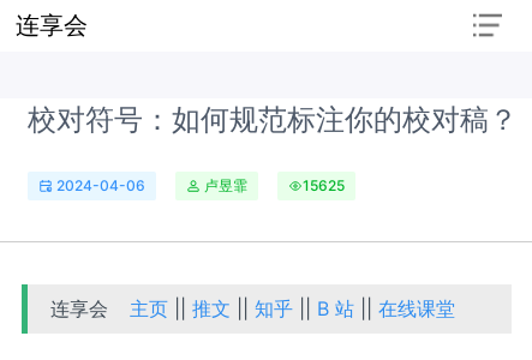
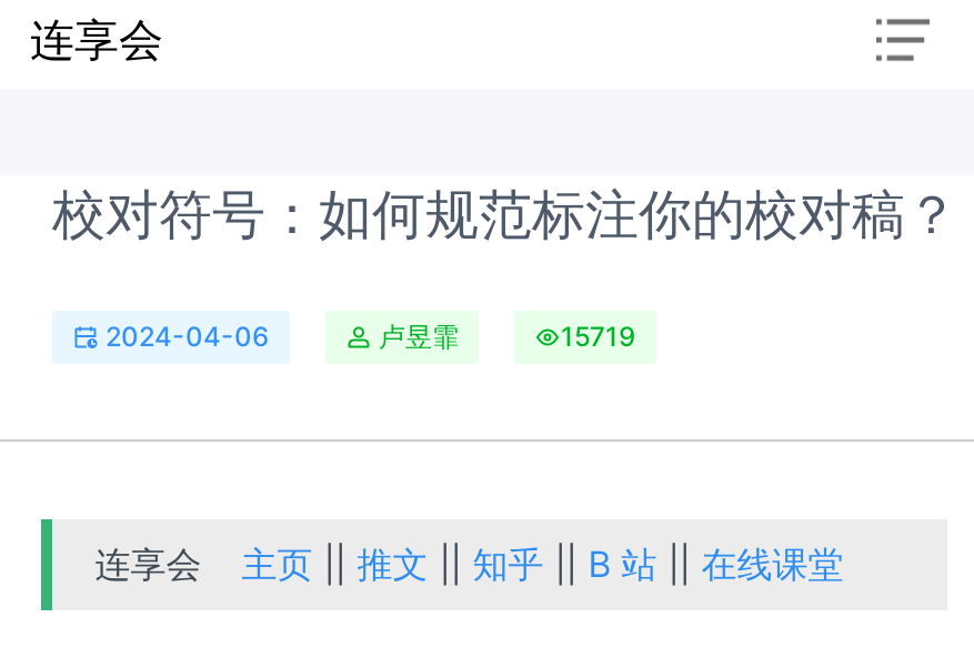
- 15625
+ 15719
